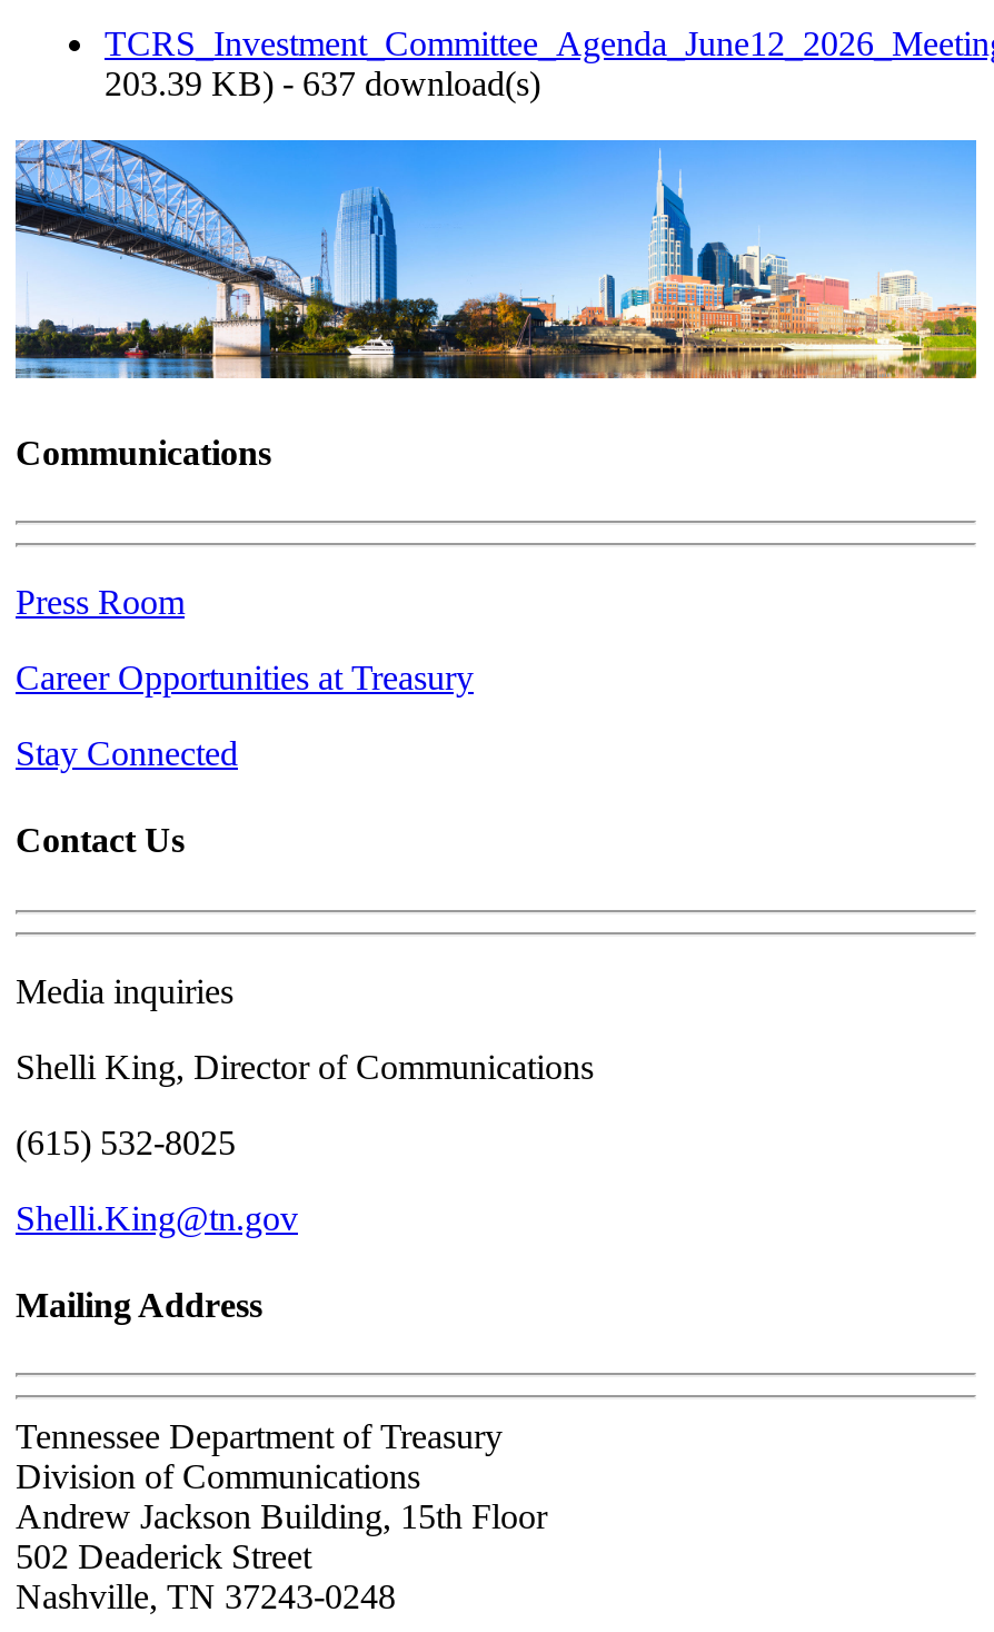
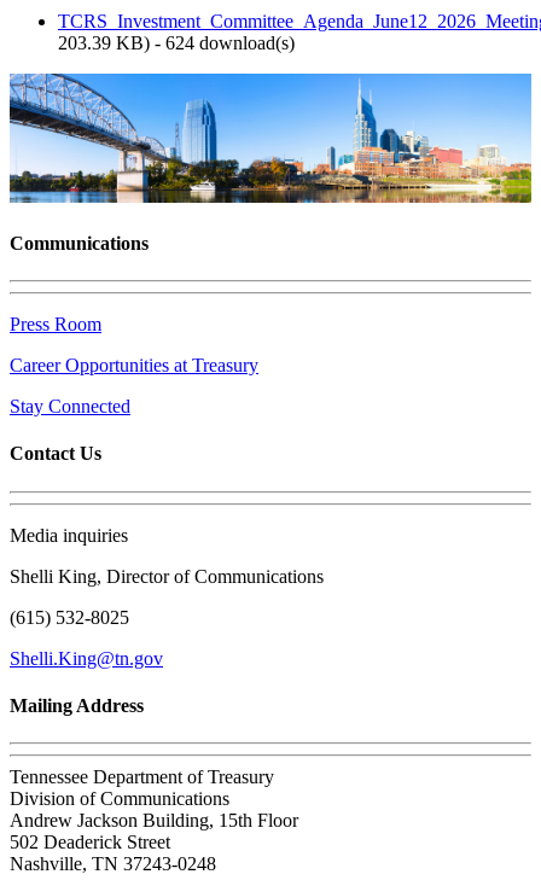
- 203.39 KB) - 637 download(s)
+ 203.39 KB) - 624 download(s)
